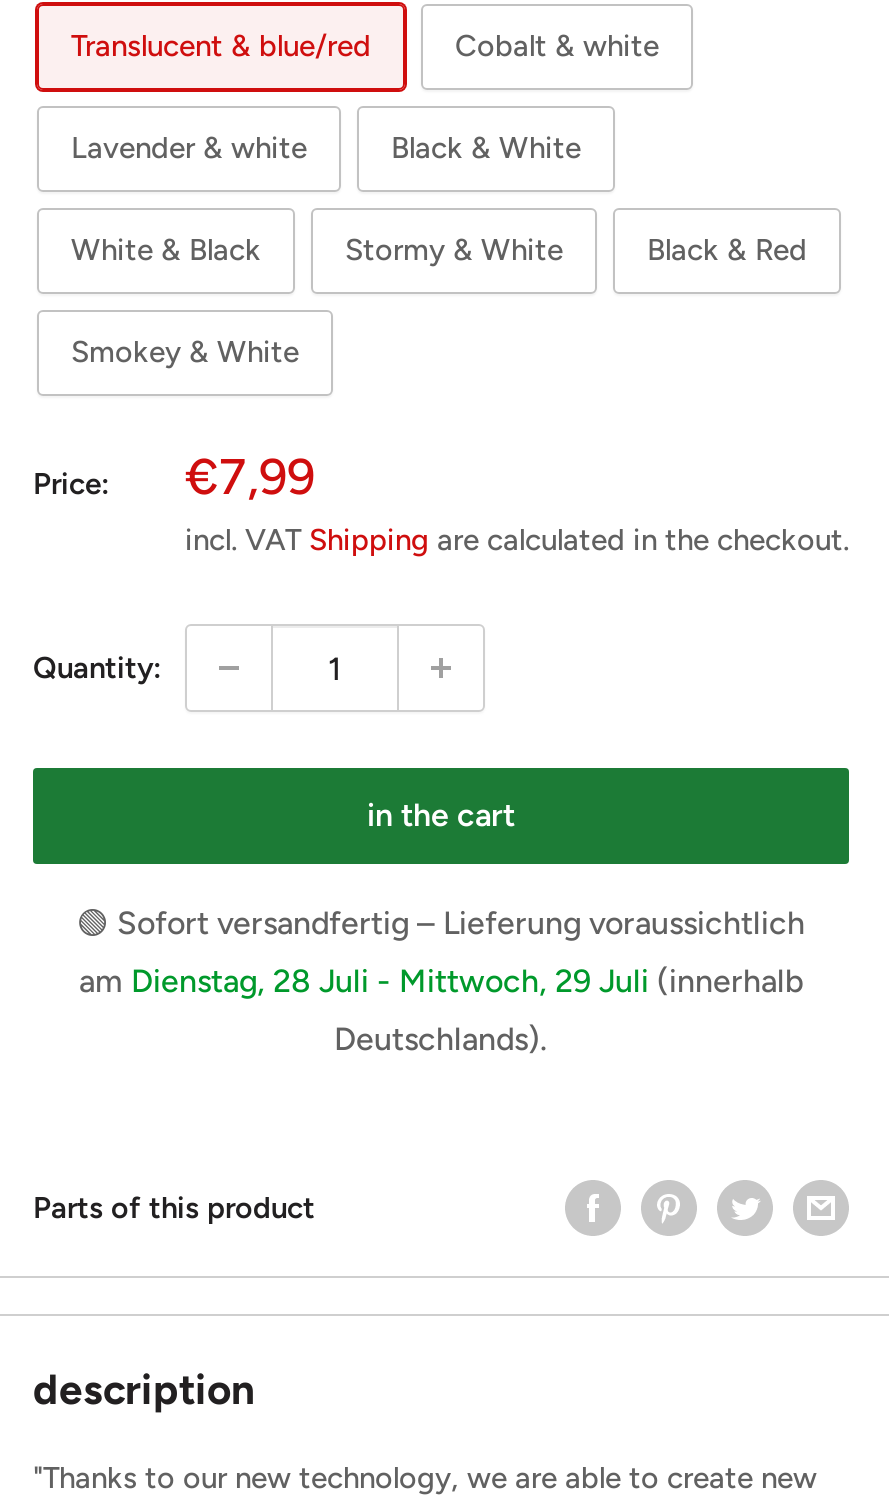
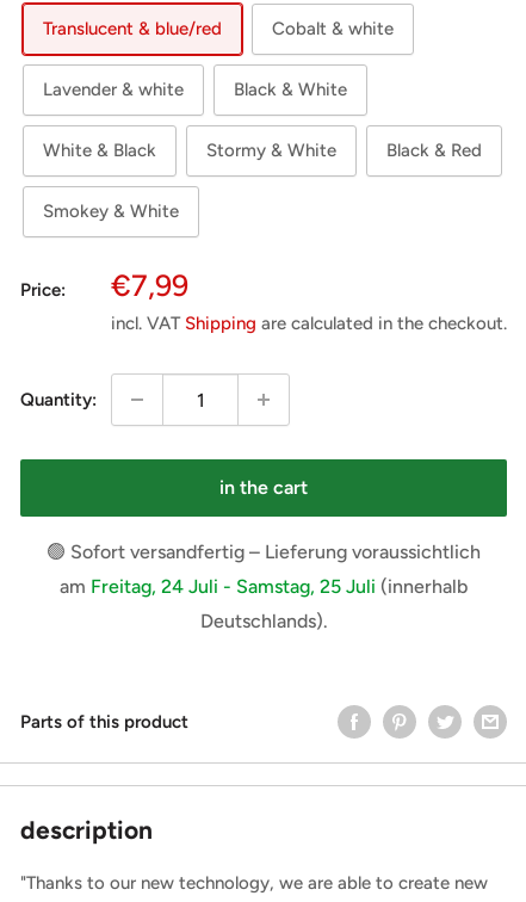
- am Dienstag, 28 Juli - Mittwoch, 29 Juli (innerhalb
+ am Freitag, 24 Juli - Samstag, 25 Juli (innerhalb
